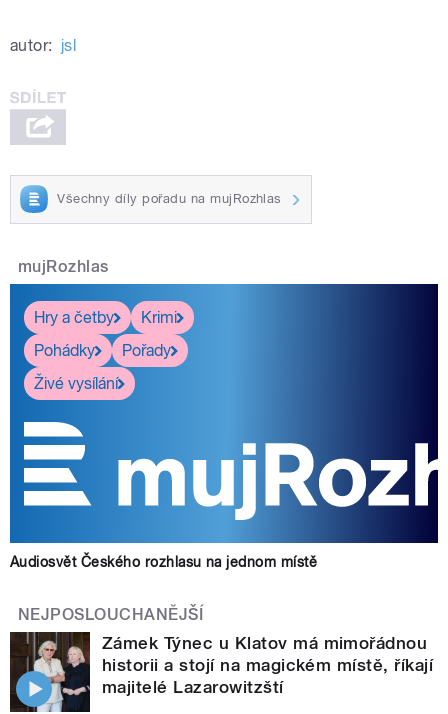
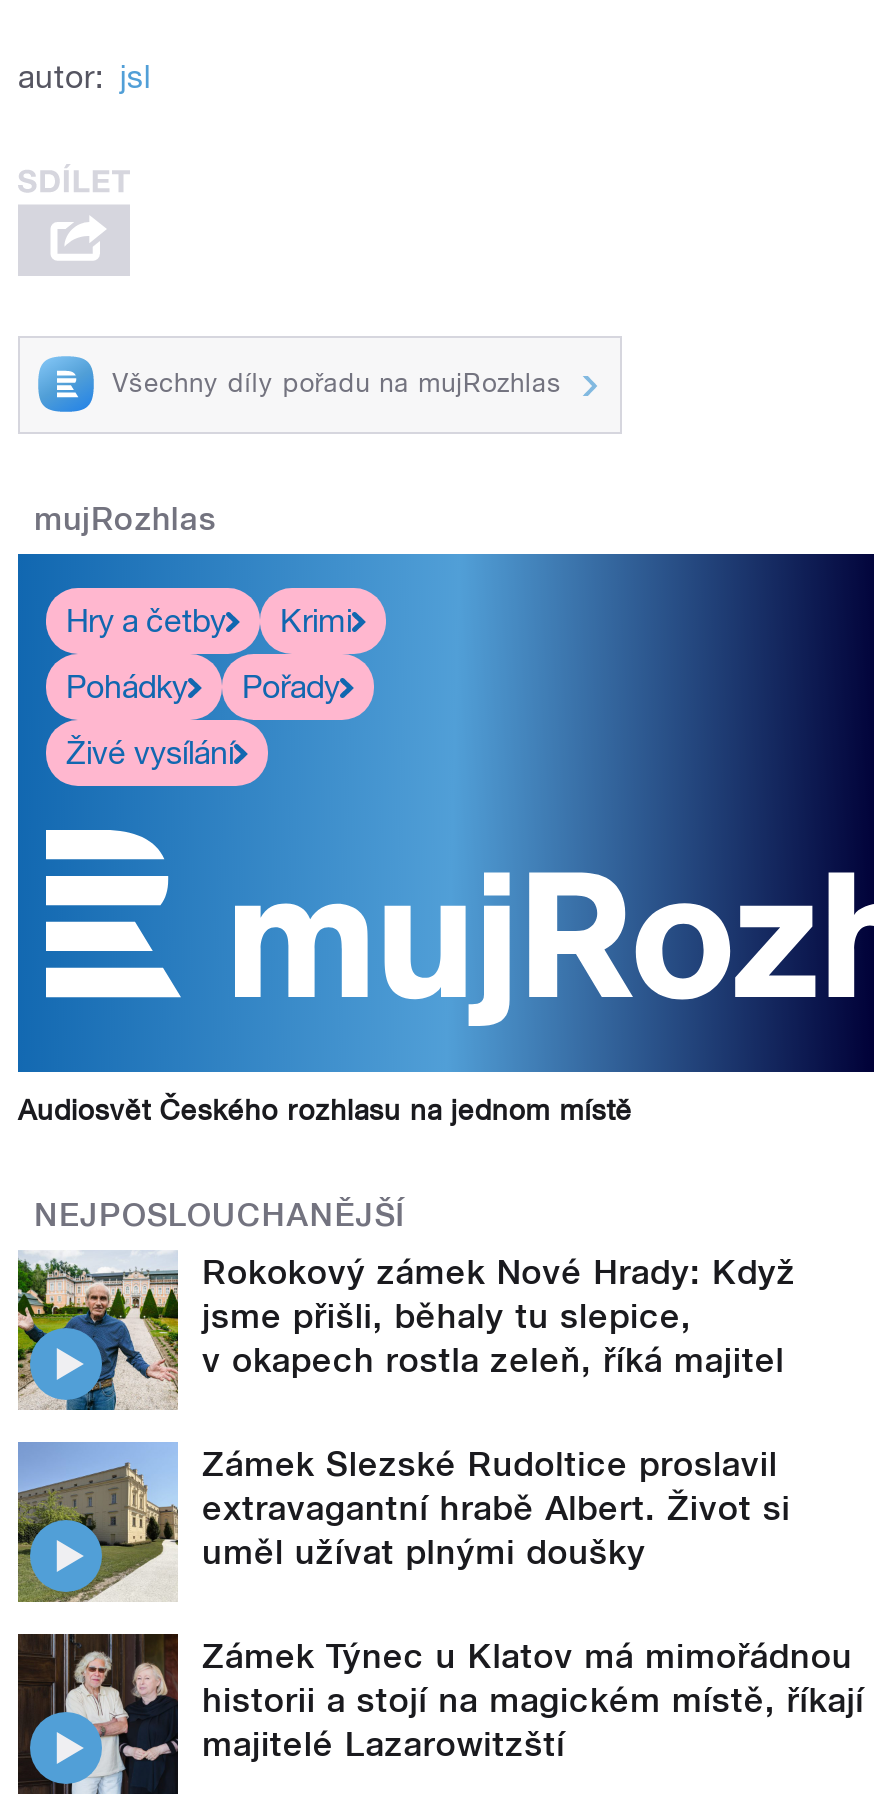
+ [image]
+ Rokokový zámek Nové Hrady: Když
+ jsme přišli, běhaly tu slepice,
+ v okapech rostla zeleň, říká majitel
+ Zámek Slezské Rudoltice proslavil
+ extravagantní hrabě Albert. Život si
+ uměl užívat plnými doušky

+ [image]
